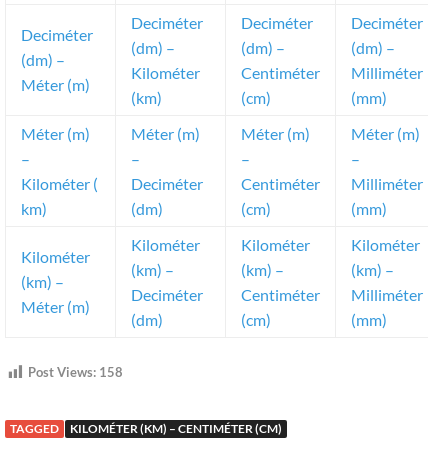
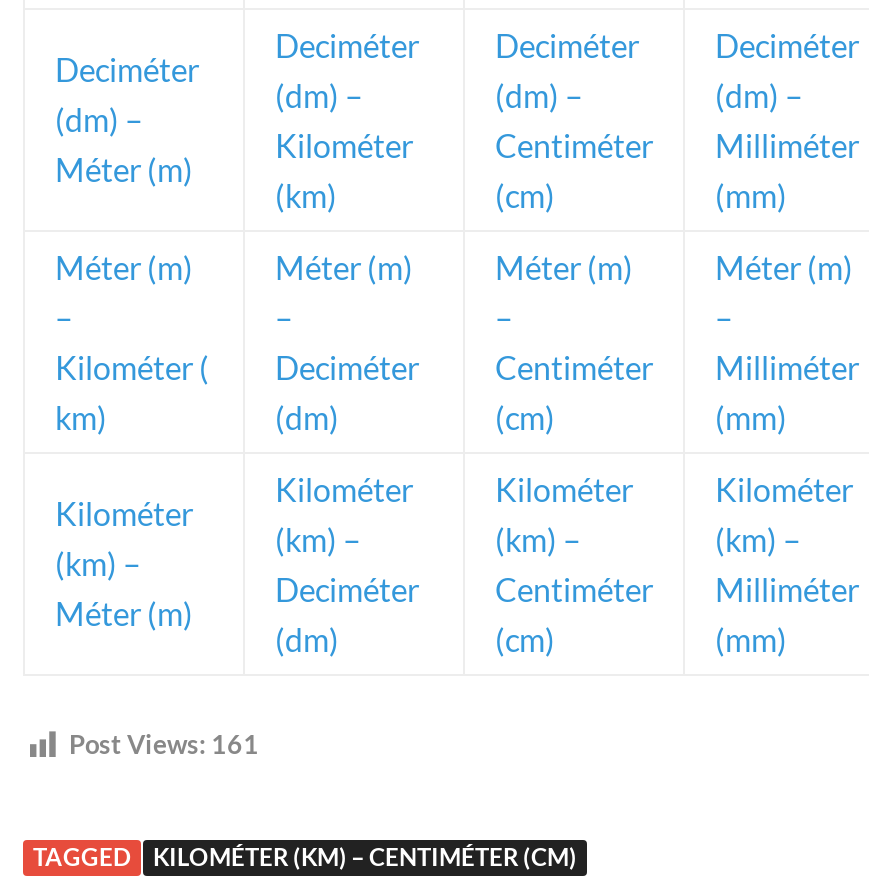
- Post Views: 158
+ Post Views: 161
